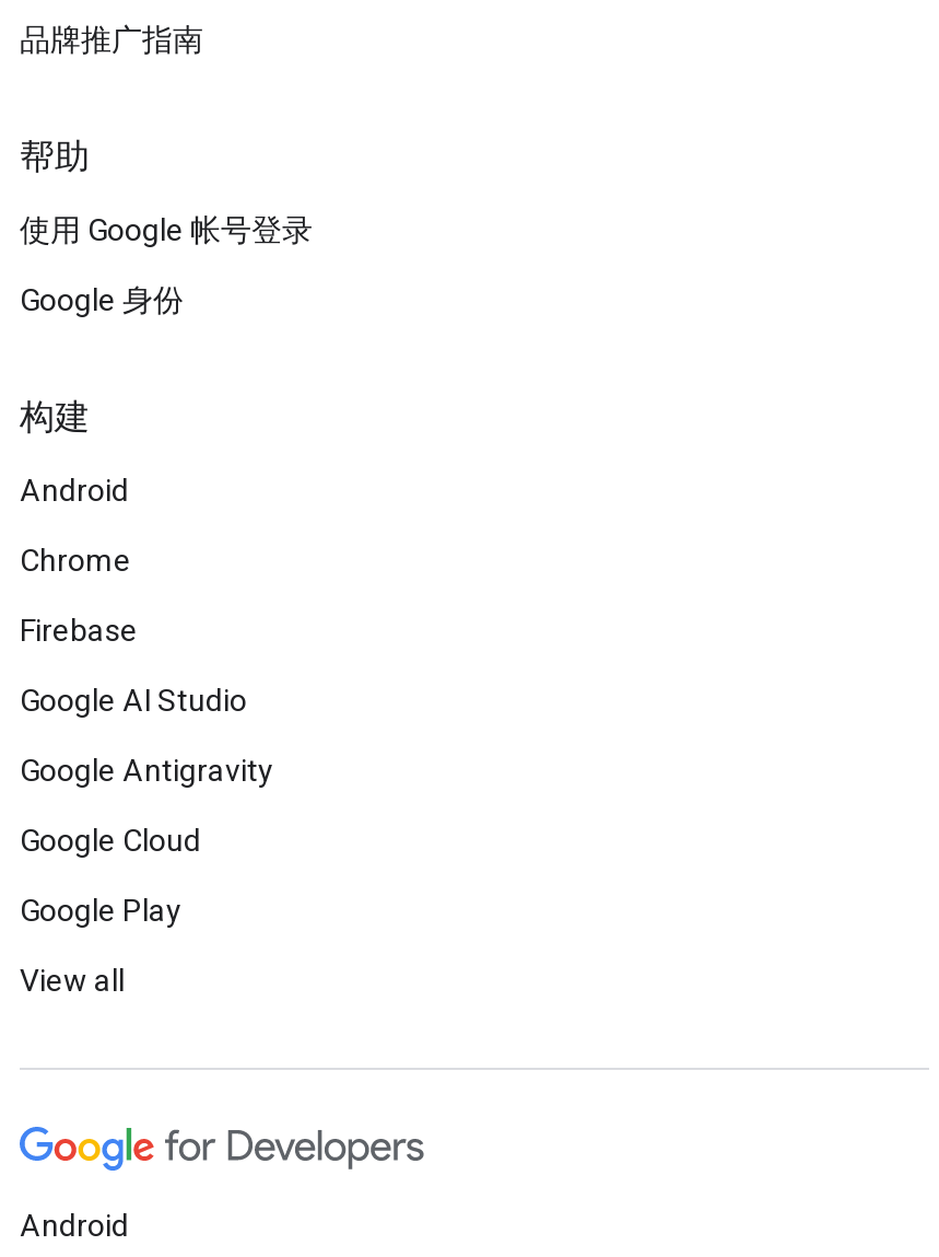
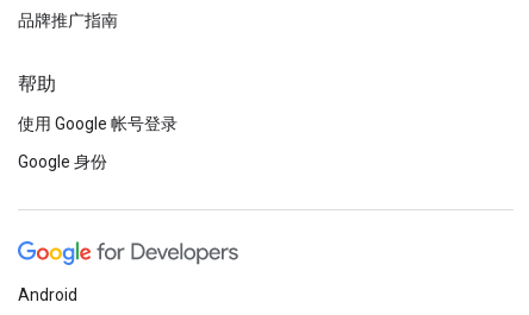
- 构建
- Android
- Chrome
- Firebase
- Google AI Studio
- Google Antigravity
- Google Cloud
- Google Play
- View all
